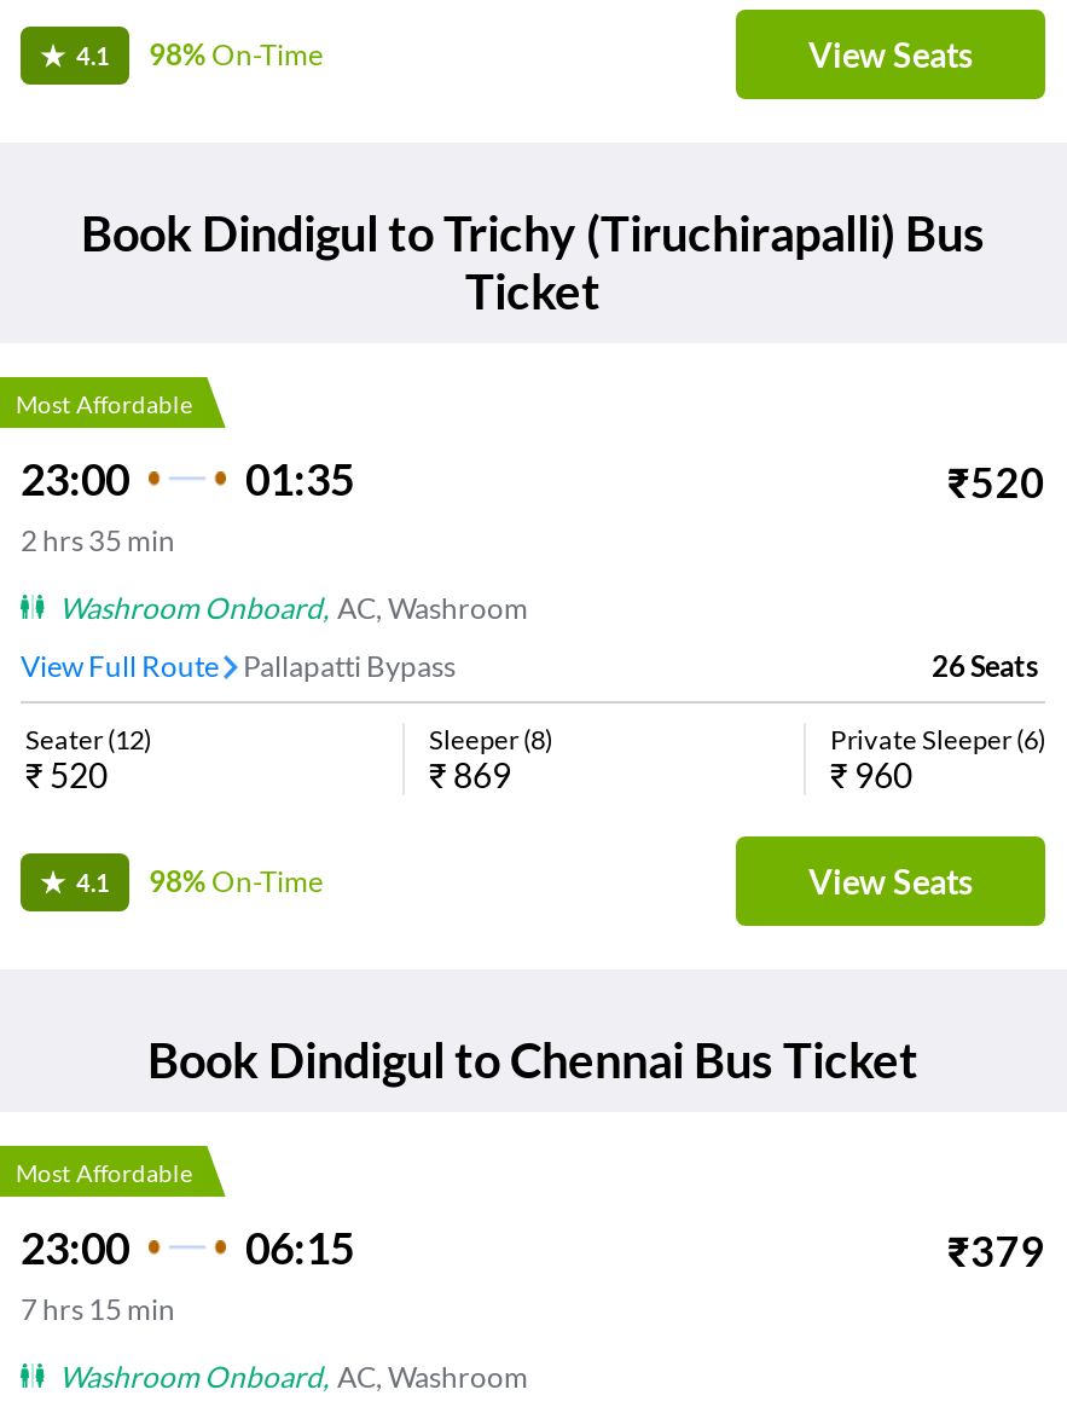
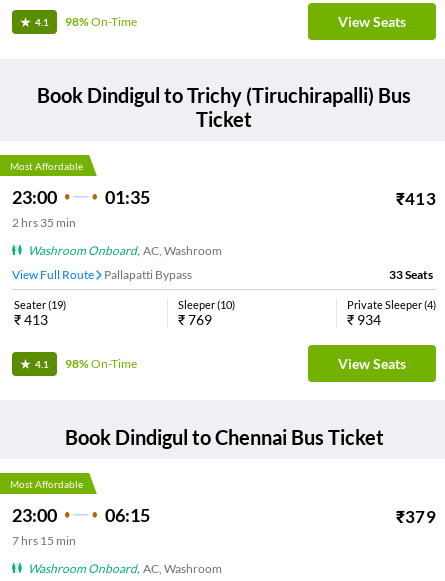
- ₹520
+ ₹413

- 26 Seats
+ 33 Seats

- Seater (12)
+ Seater (19)

- Sleeper (8)
+ Sleeper (10)

- Private Sleeper (6)
+ Private Sleeper (4)

- ₹520
+ ₹413

- ₹869
+ ₹769

- ₹960
+ ₹934
